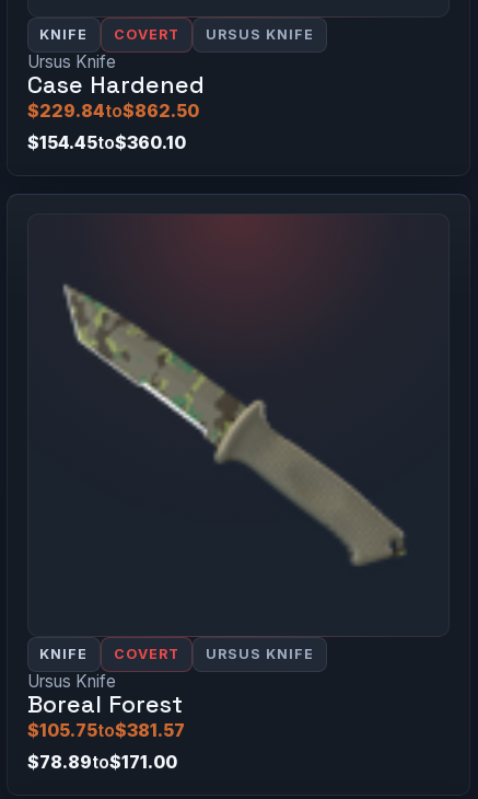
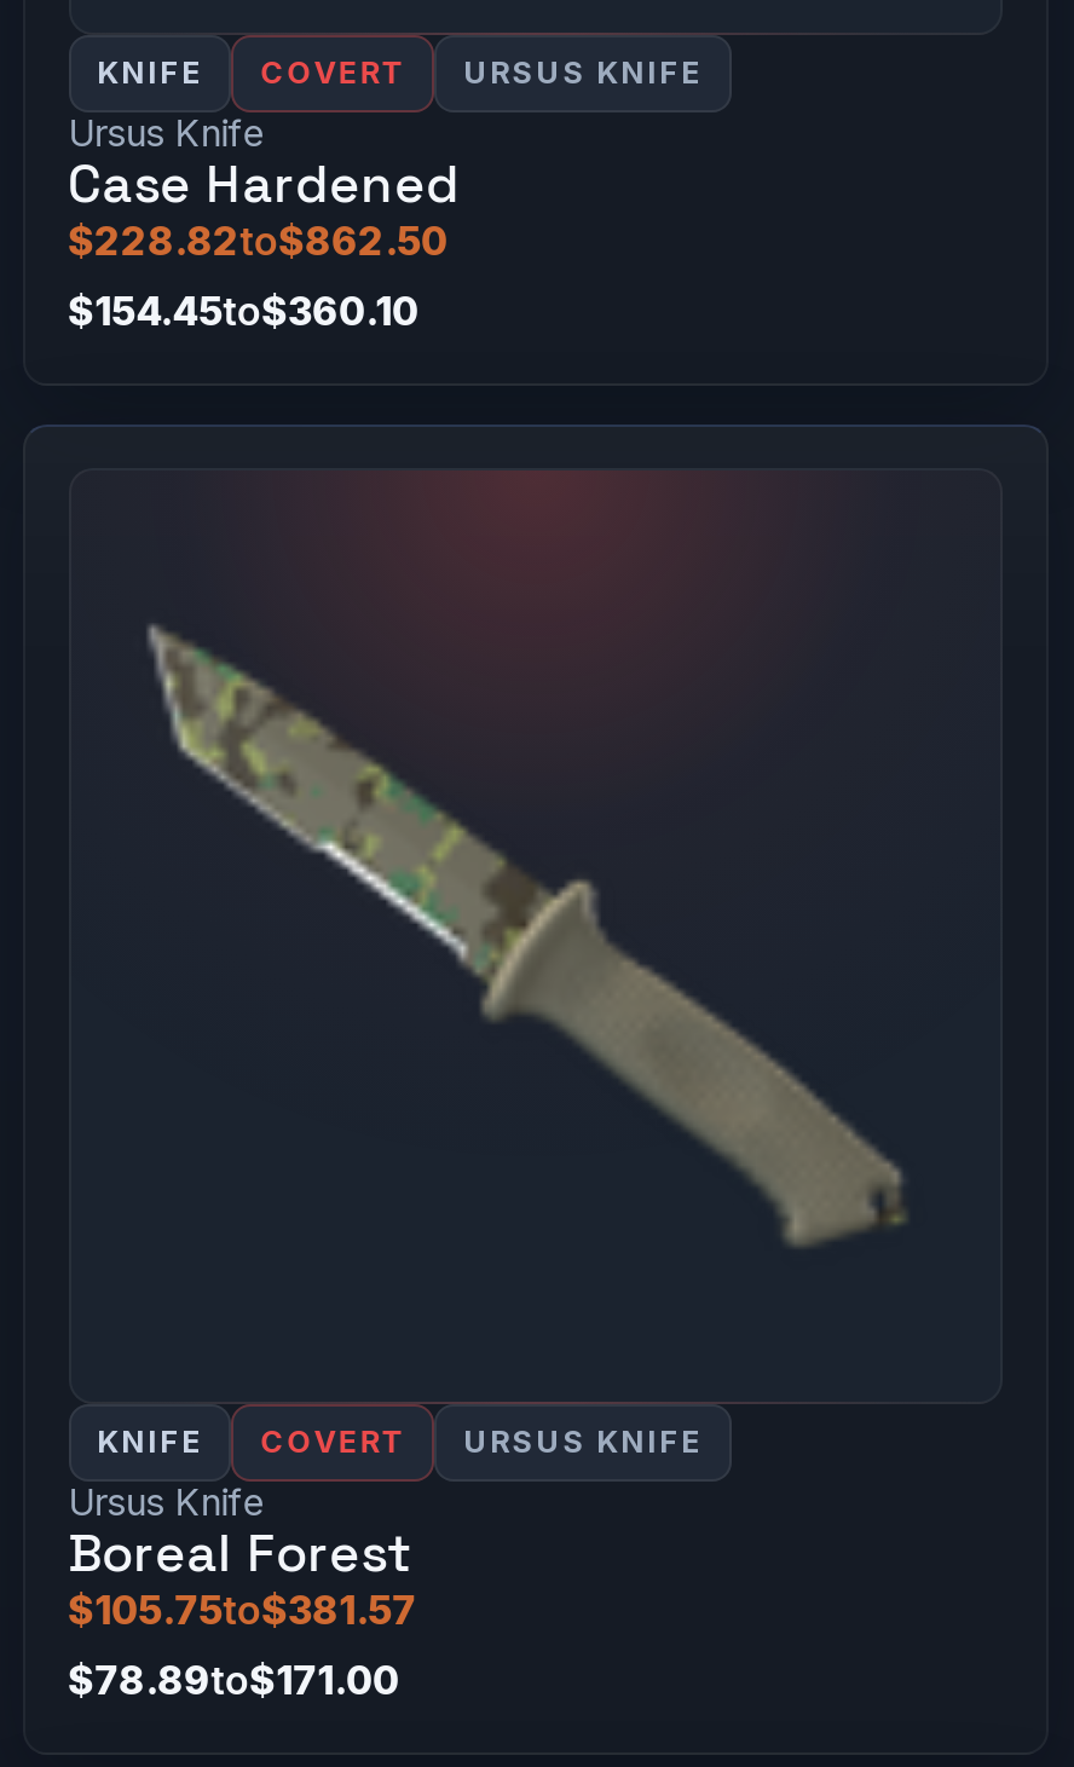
- $229.84to$862.50
+ $228.82to$862.50
